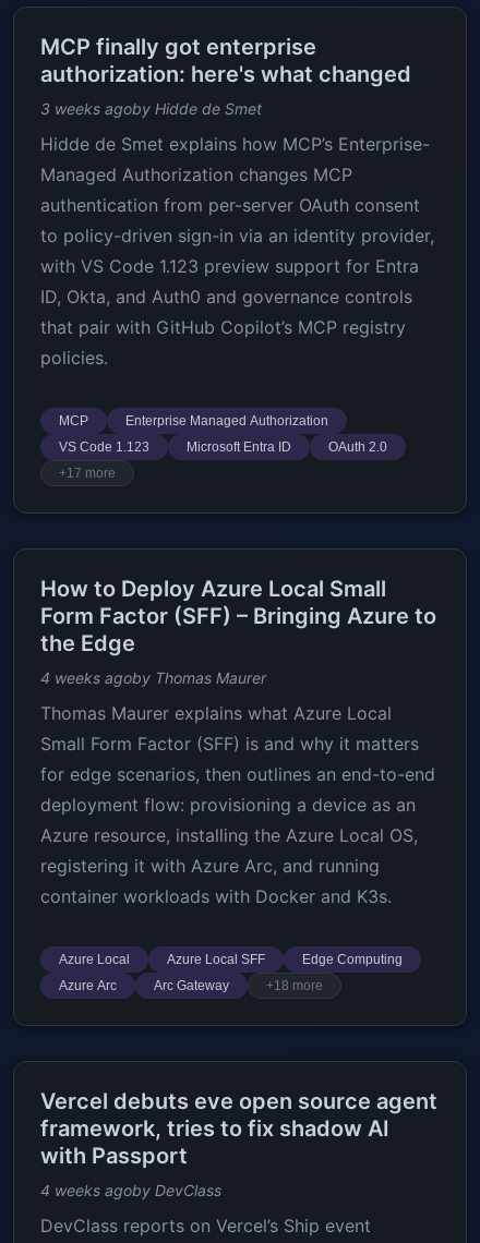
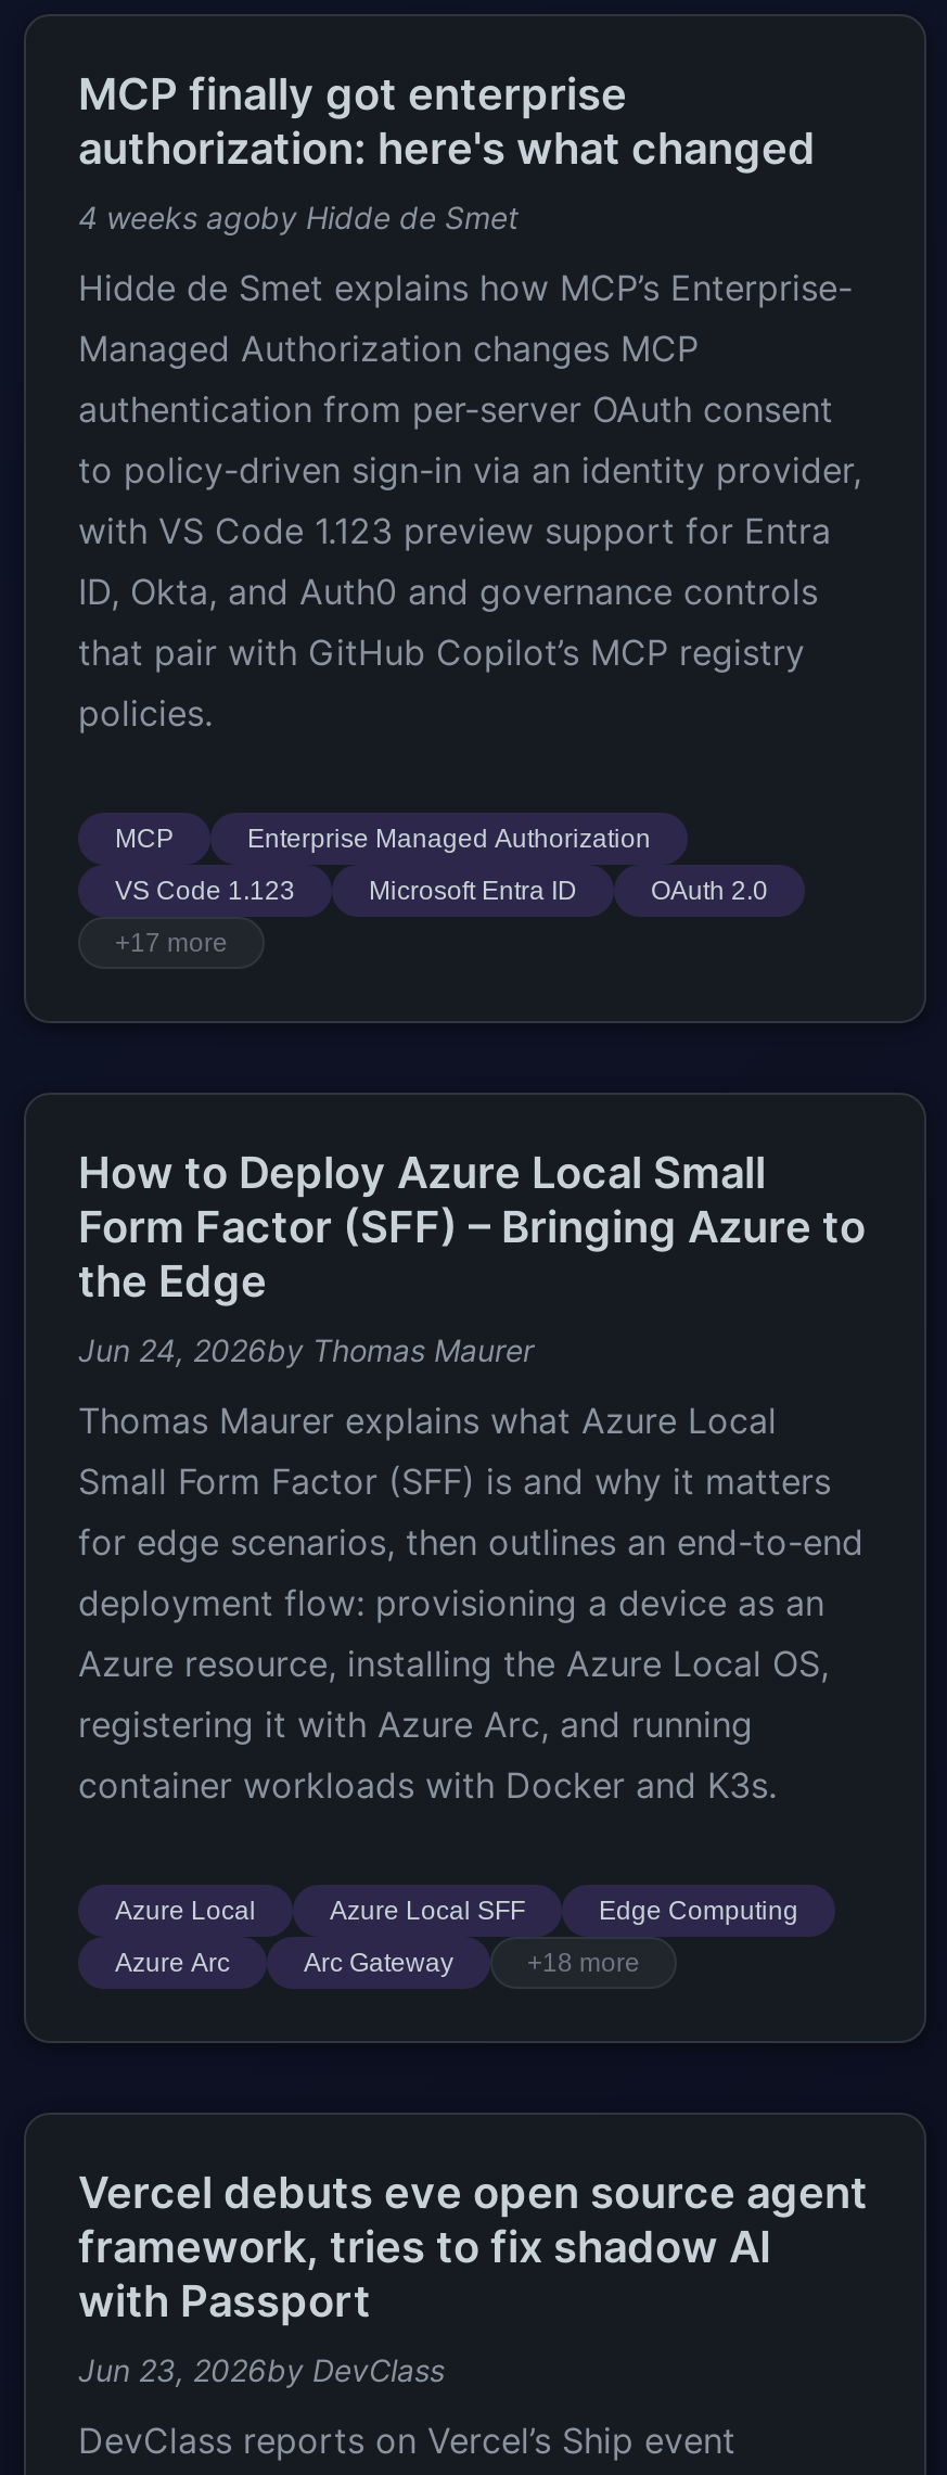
- 3 weeks agoby Hidde de Smet
+ 4 weeks agoby Hidde de Smet

- 4 weeks agoby Thomas Maurer
+ Jun 24, 2026by Thomas Maurer

- 4 weeks agoby DevClass
+ Jun 23, 2026by DevClass
